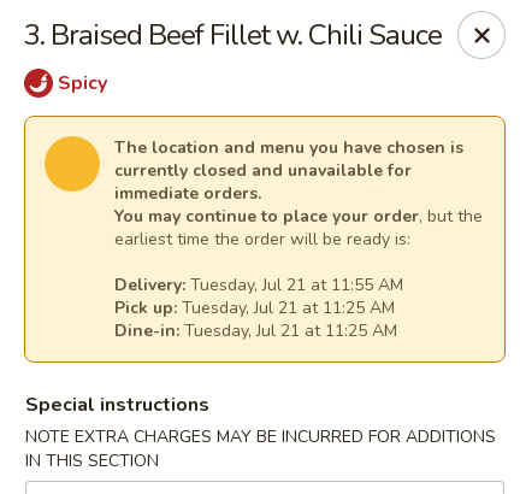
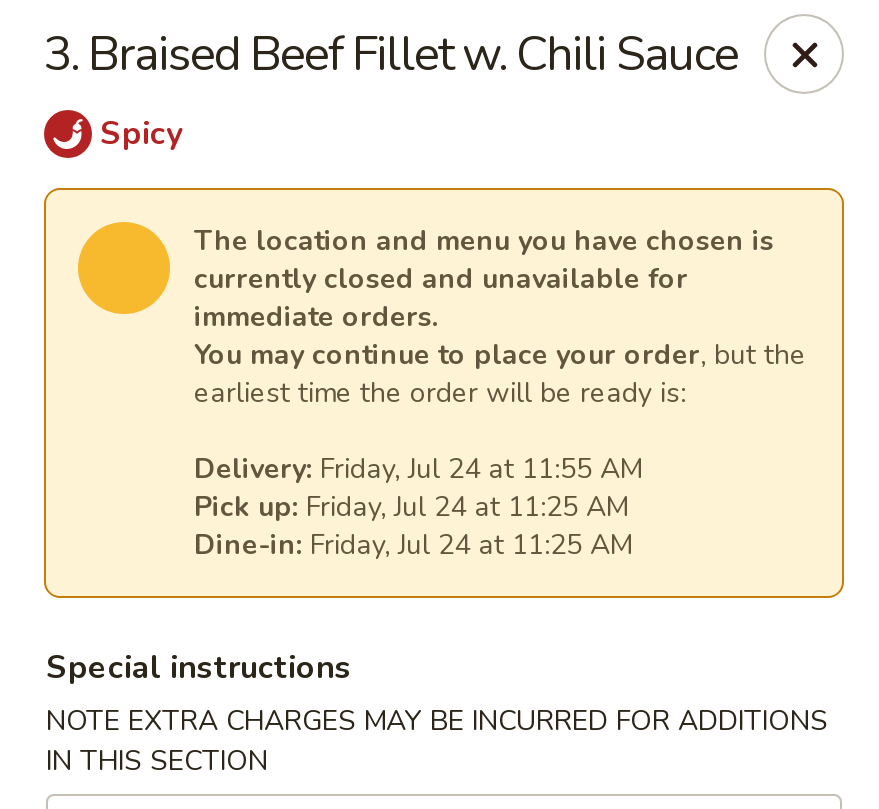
- Delivery: Tuesday, Jul 21 at 11:55 AM
+ Delivery: Friday, Jul 24 at 11:55 AM

- Pick up: Tuesday, Jul 21 at 11:25 AM
+ Pick up: Friday, Jul 24 at 11:25 AM

- Dine-in: Tuesday, Jul 21 at 11:25 AM
+ Dine-in: Friday, Jul 24 at 11:25 AM
